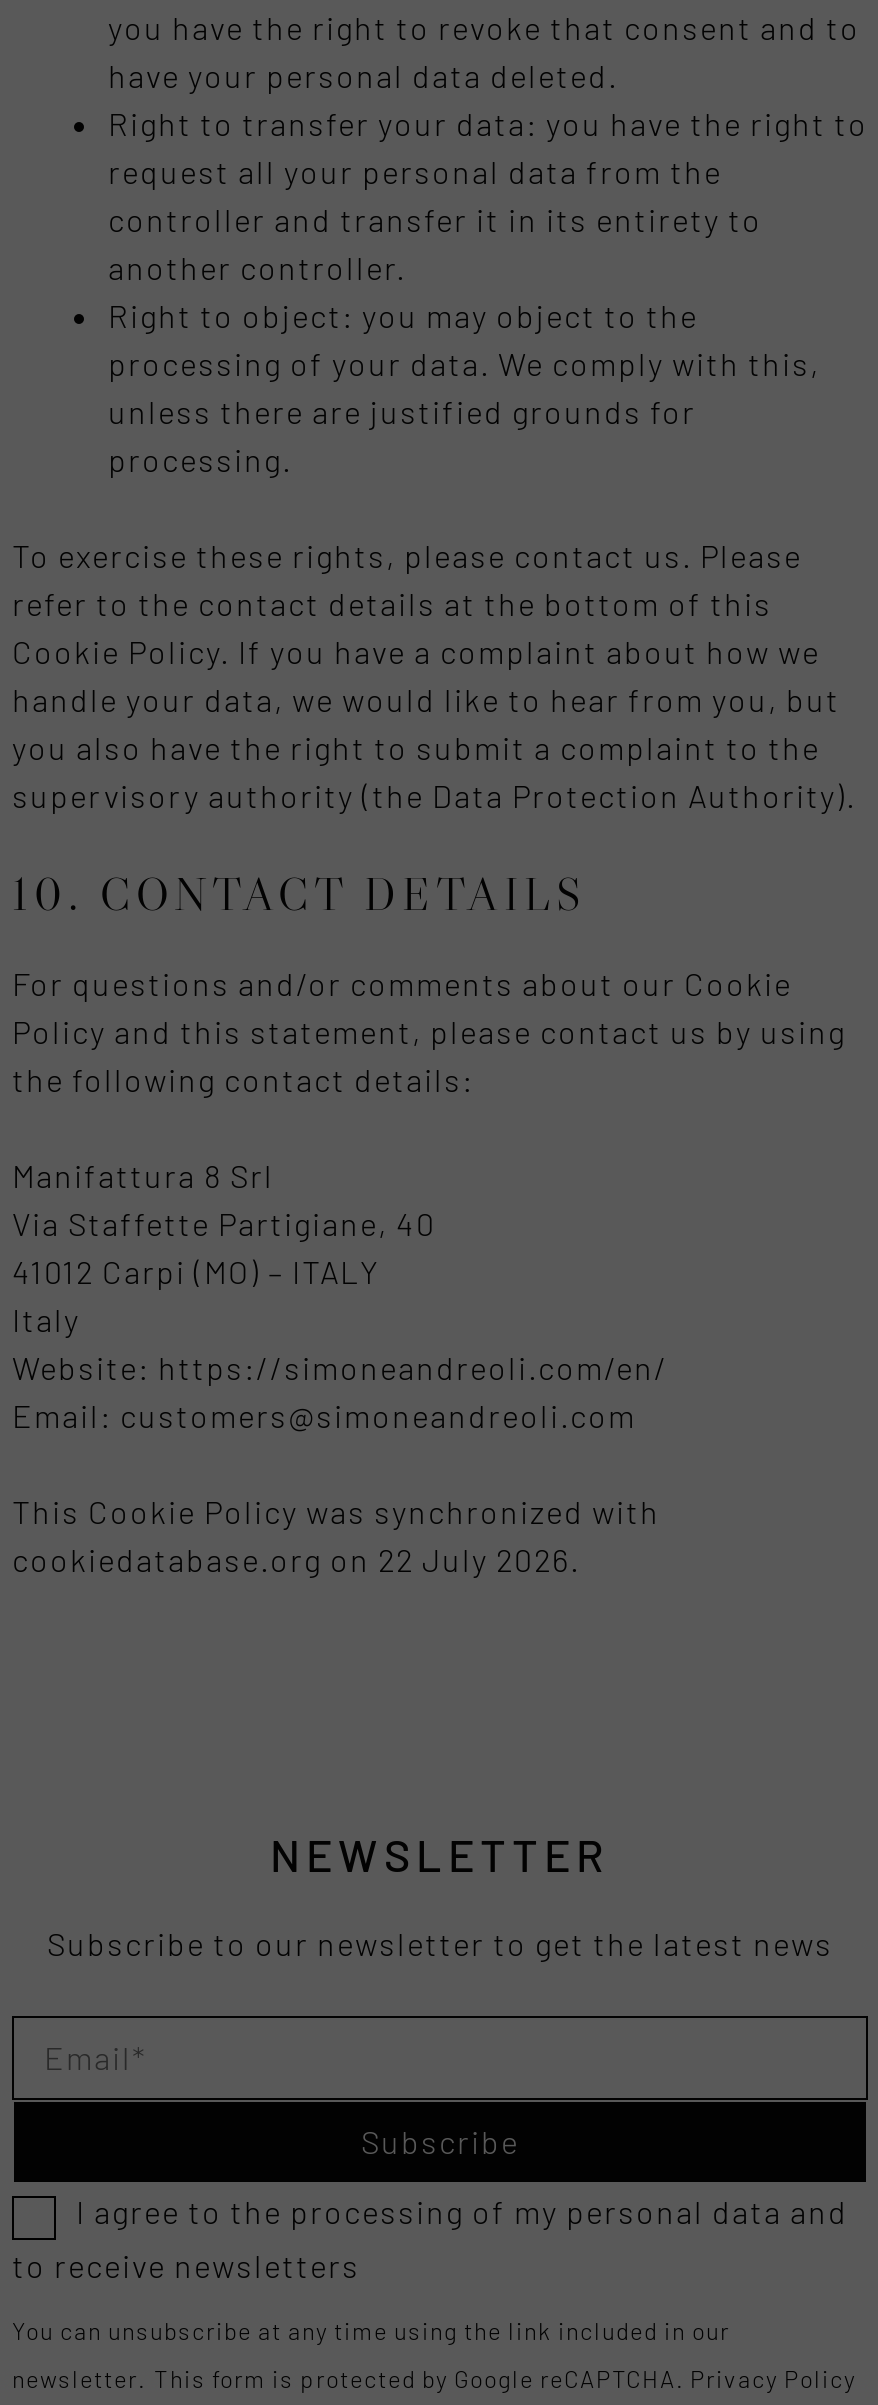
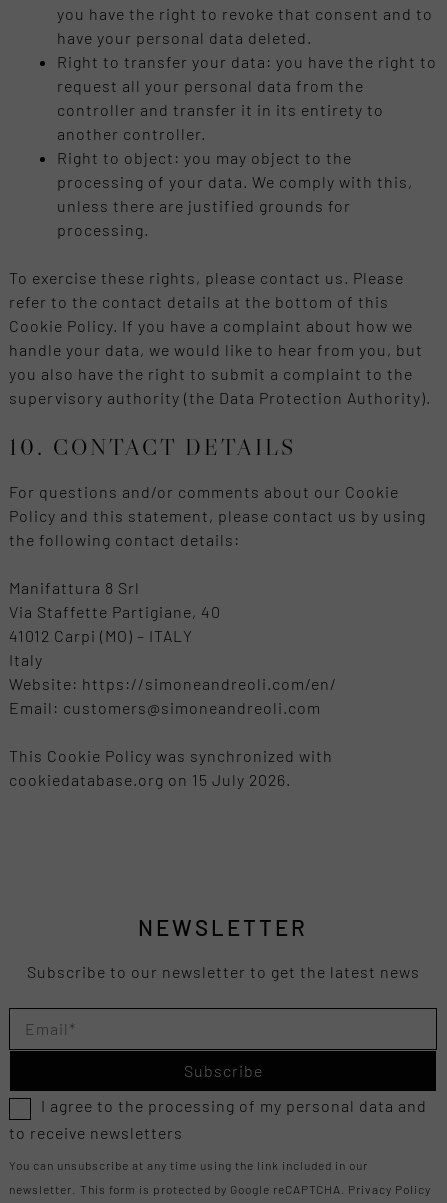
- cookiedatabase.org on 22 July 2026.
+ cookiedatabase.org on 15 July 2026.
